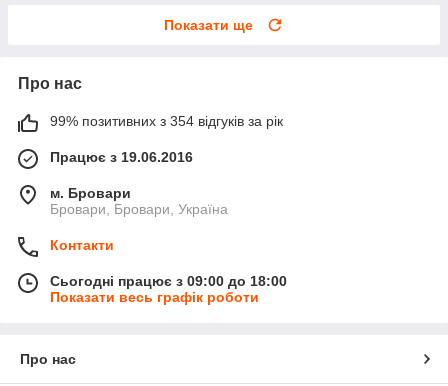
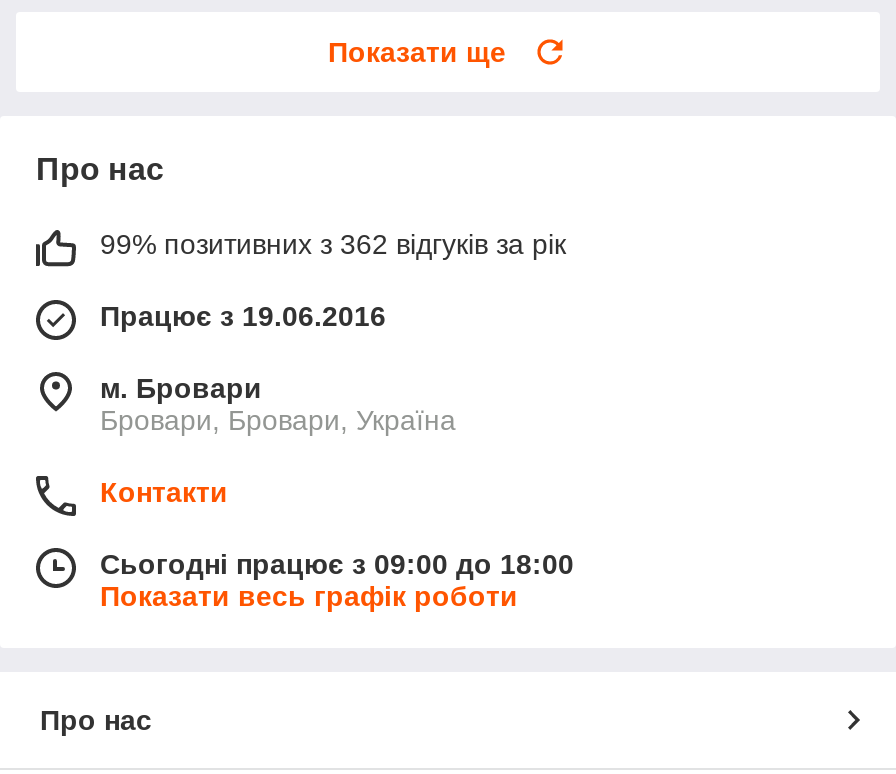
- 99% позитивних з 354 відгуків за рік
+ 99% позитивних з 362 відгуків за рік
